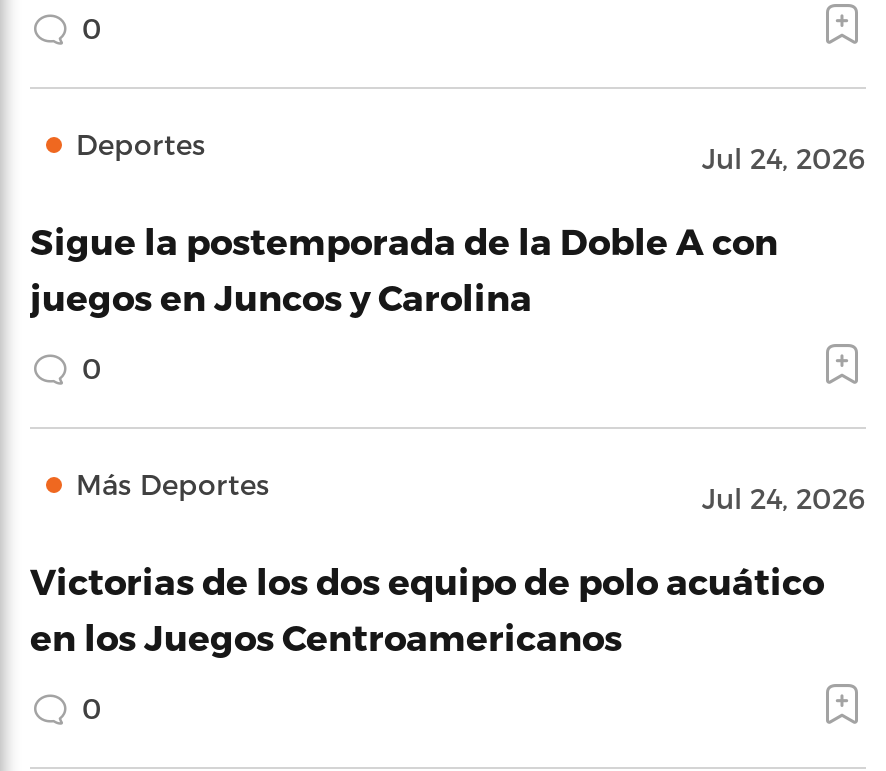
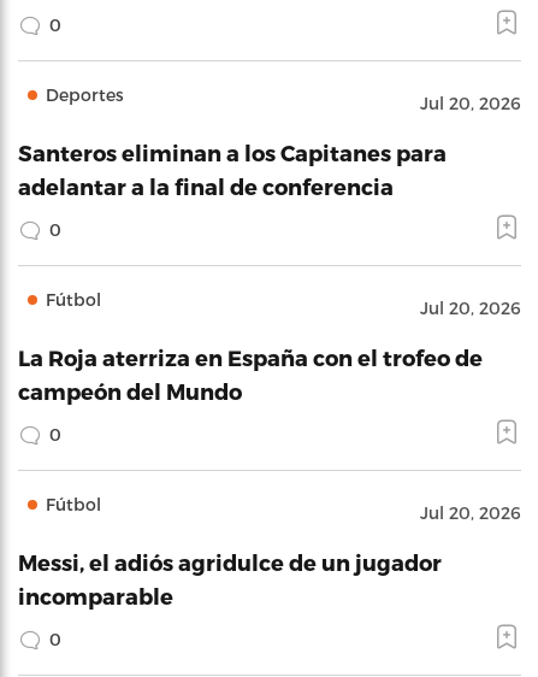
- Jul 24, 2026
+ Jul 20, 2026

- Sigue la postemporada de la Doble A con
- juegos en Juncos y Carolina
+ Santeros eliminan a los Capitanes para
+ adelantar a la final de conferencia

- Más Deportes
- Jul 24, 2026
- Victorias de los dos equipo de polo acuático
- en los Juegos Centroamericanos
+ Fútbol
+ Jul 20, 2026
+ La Roja aterriza en España con el trofeo de
+ campeón del Mundo
+ 0
+ Fútbol
+ Jul 20, 2026
+ Messi, el adiós agridulce de un jugador
+ incomparable
